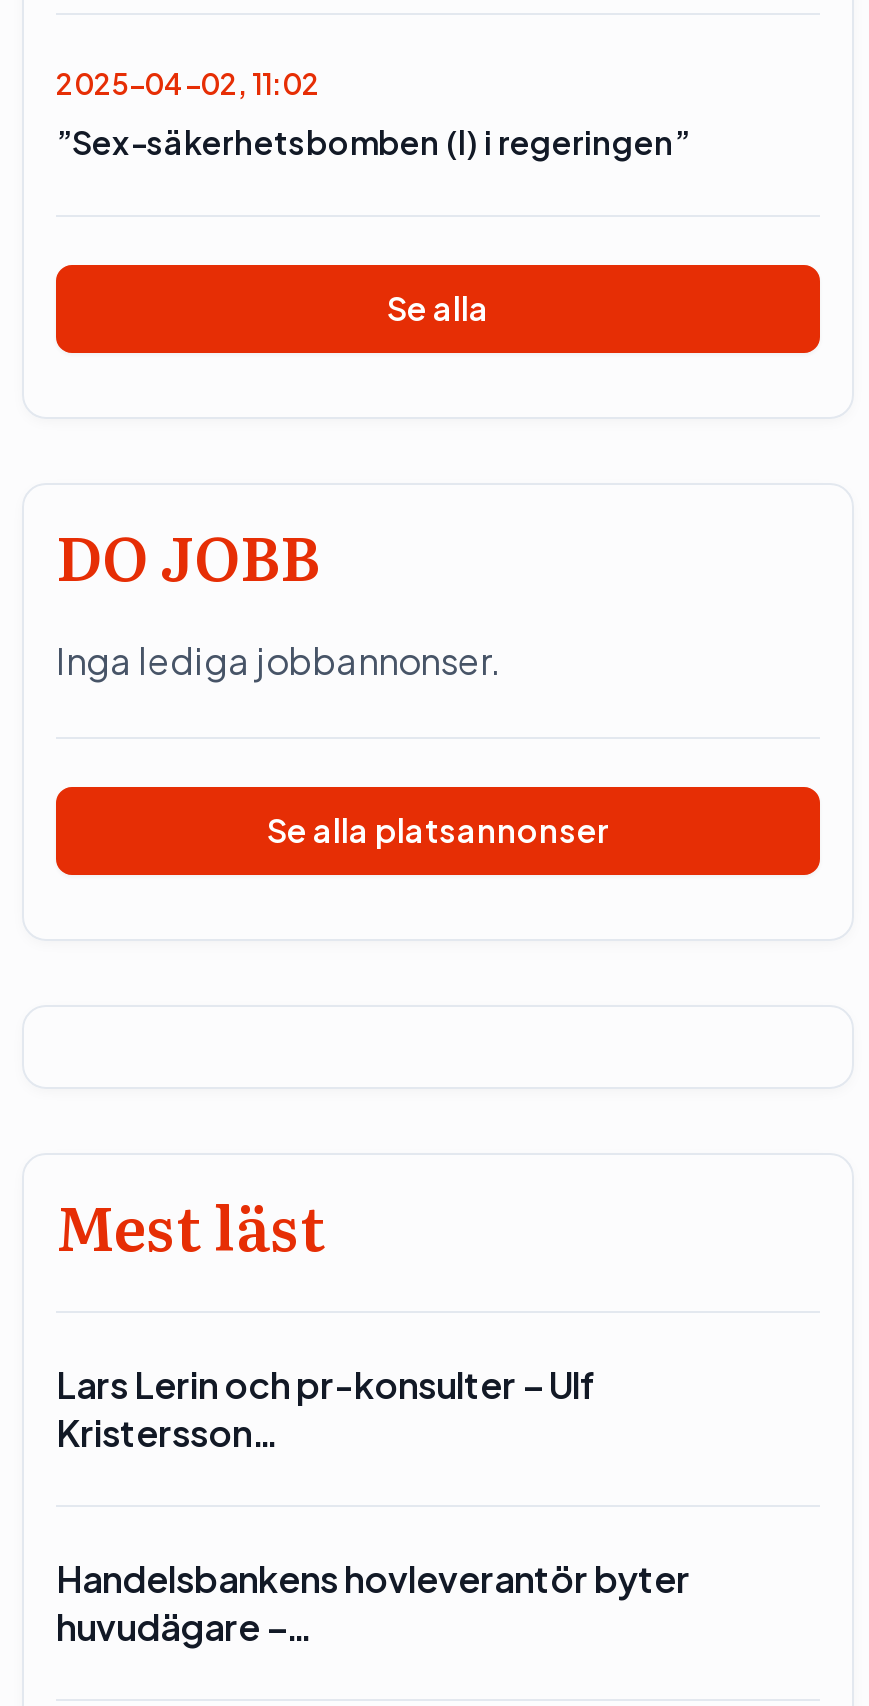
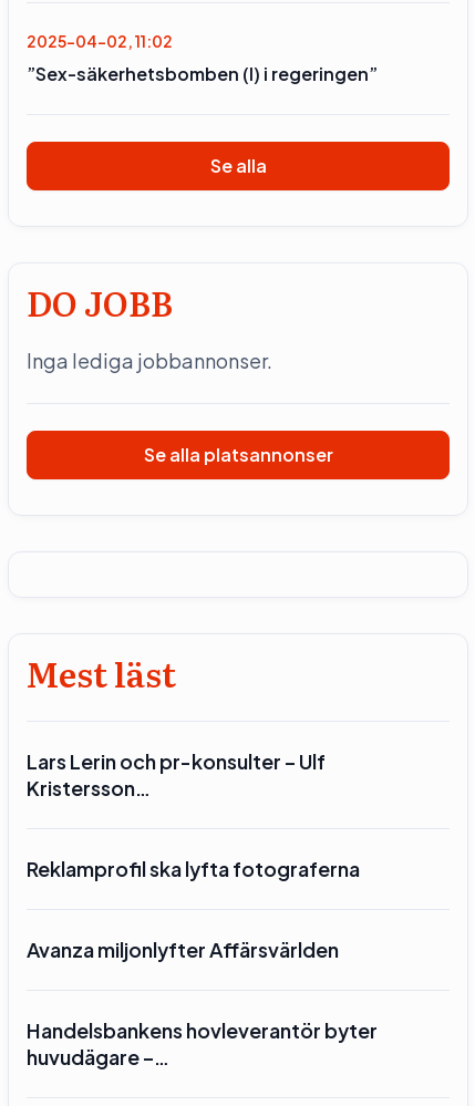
+ Reklamprofil ska lyfta fotograferna
+ Avanza miljonlyfter Affärsvärlden
